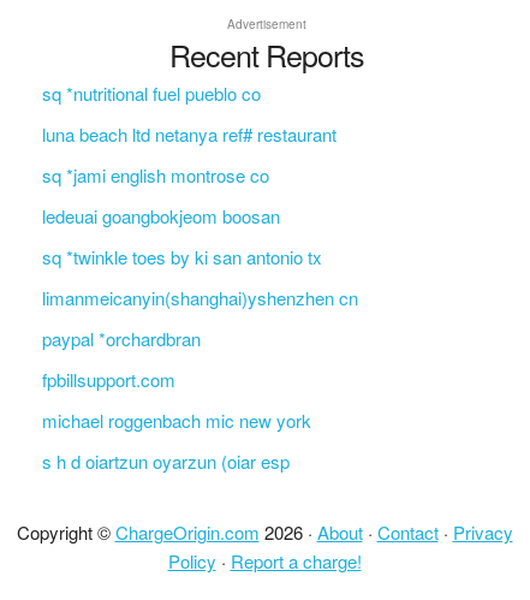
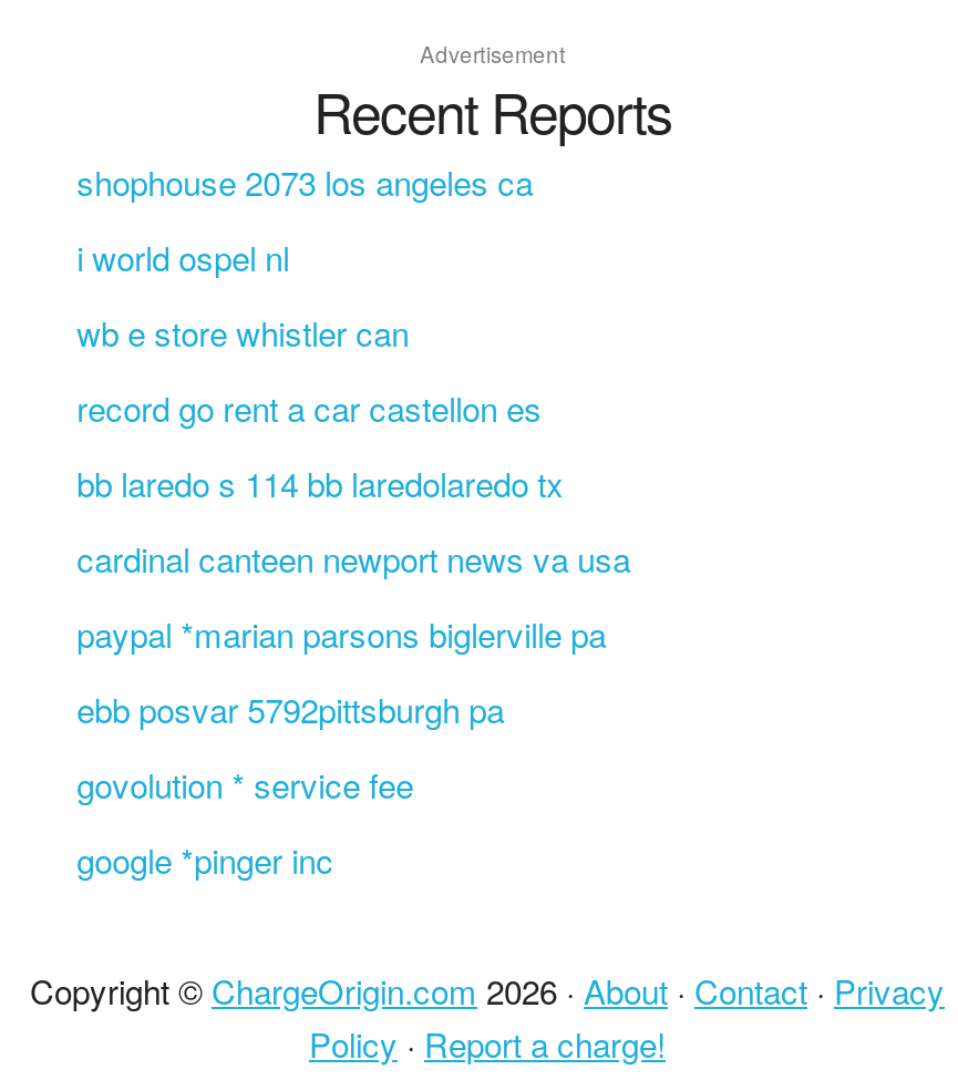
- sq *nutritional fuel pueblo co
+ shophouse 2073 los angeles ca

- luna beach ltd netanya ref# restaurant
+ i world ospel nl

- sq *jami english montrose co
+ wb e store whistler can

- ledeuai goangbokjeom boosan
+ record go rent a car castellon es

- sq *twinkle toes by ki san antonio tx
+ bb laredo s 114 bb laredolaredo tx

- limanmeicanyin(shanghai)yshenzhen cn
+ cardinal canteen newport news va usa

- paypal *orchardbran
+ paypal *marian parsons biglerville pa

- fpbillsupport.com
+ ebb posvar 5792pittsburgh pa

- michael roggenbach mic new york
+ govolution * service fee

- s h d oiartzun oyarzun (oiar esp
+ google *pinger inc
